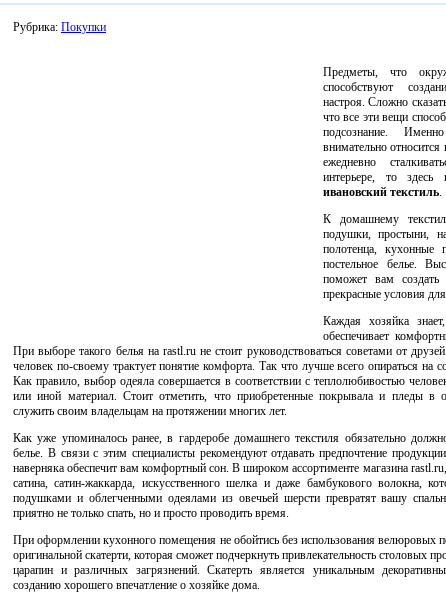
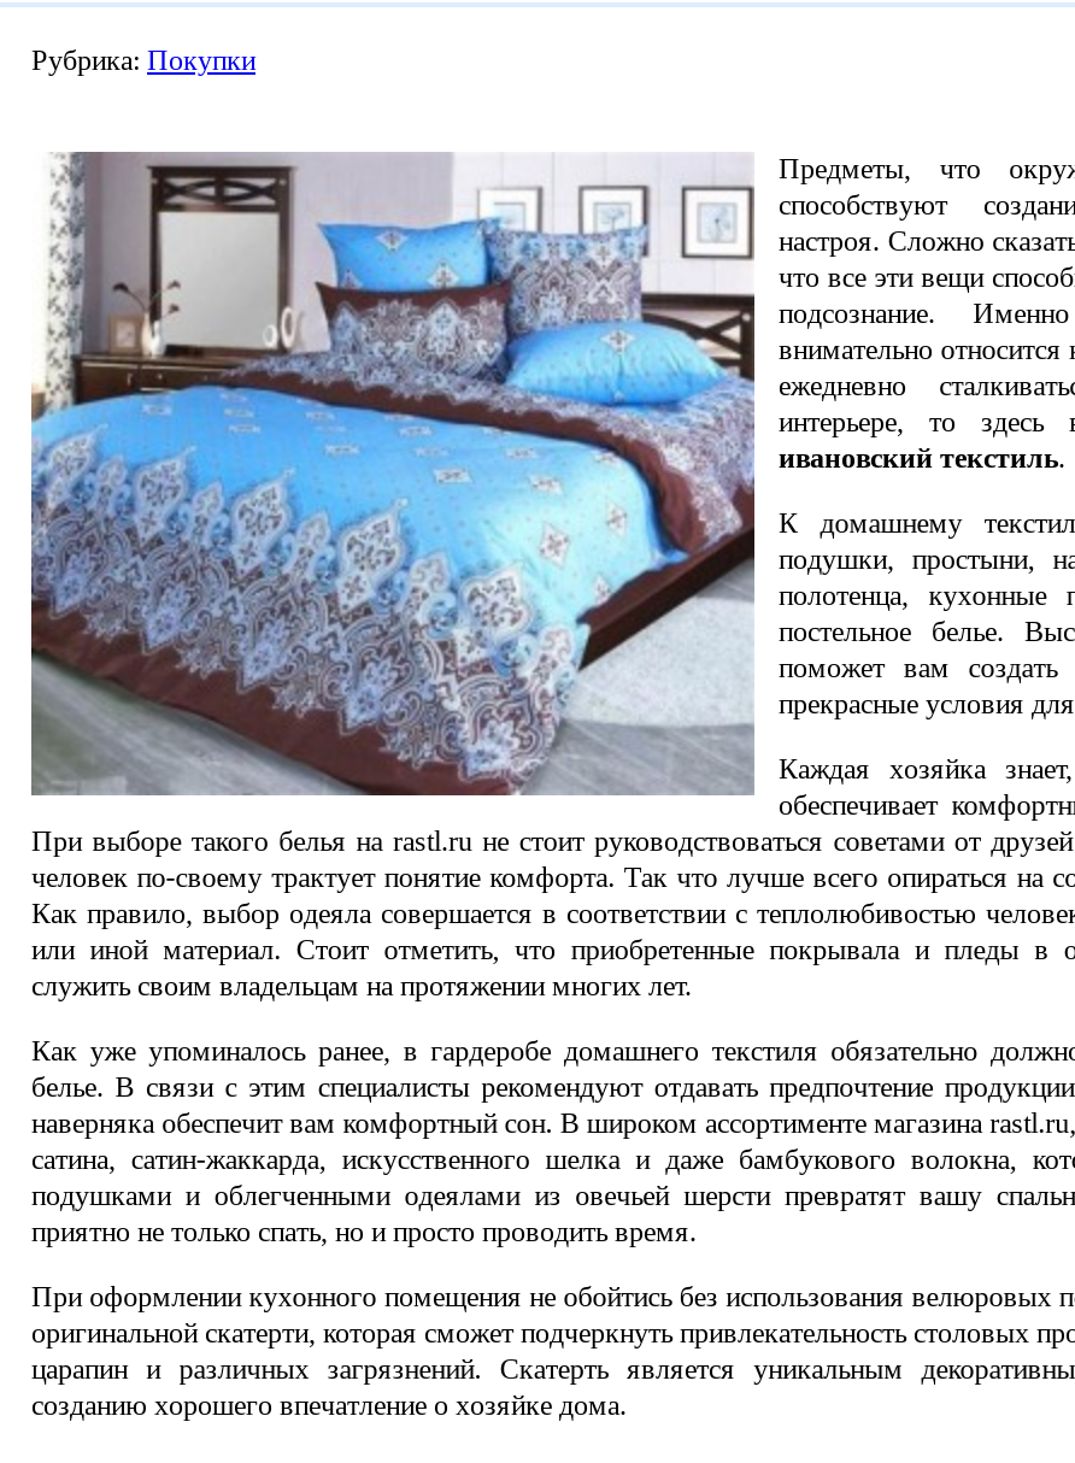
+ [image]
